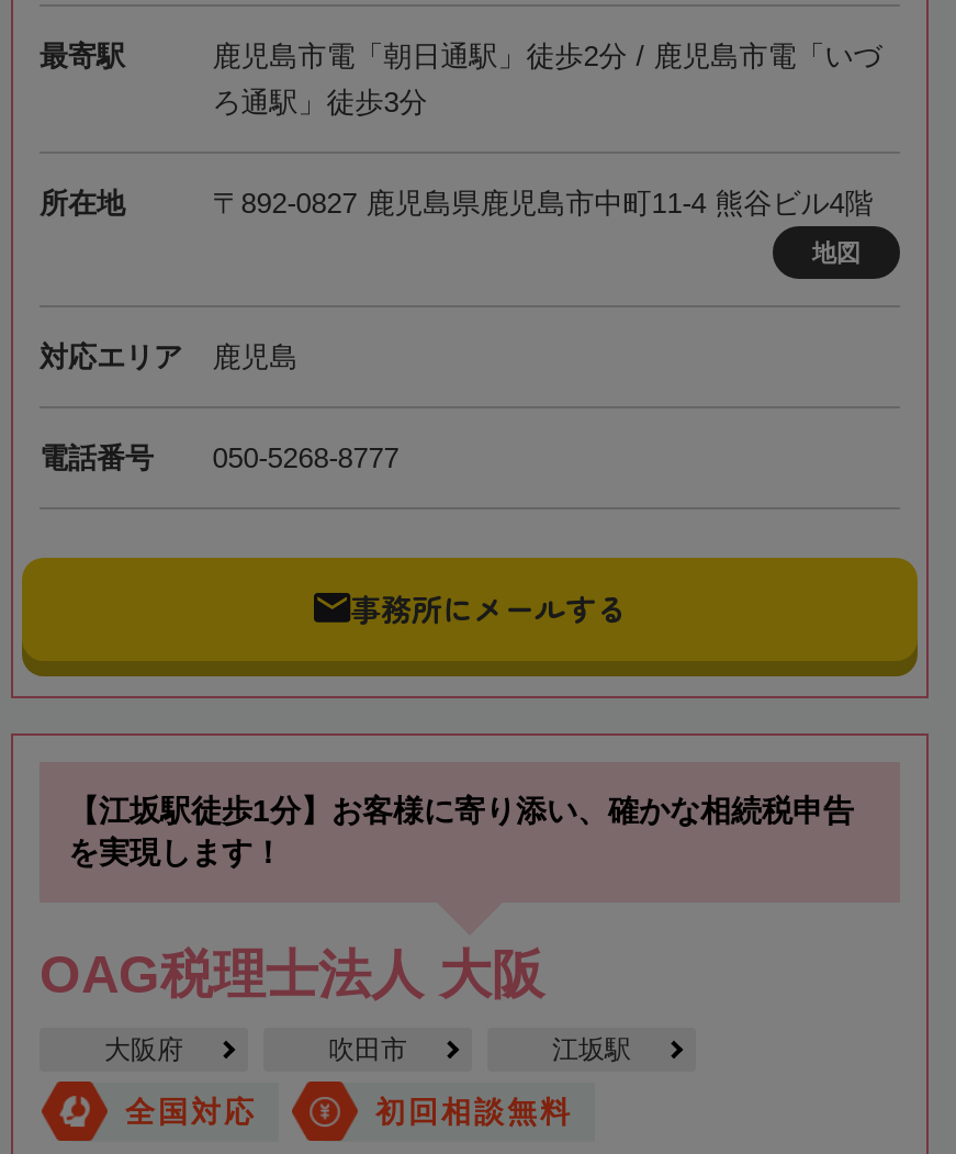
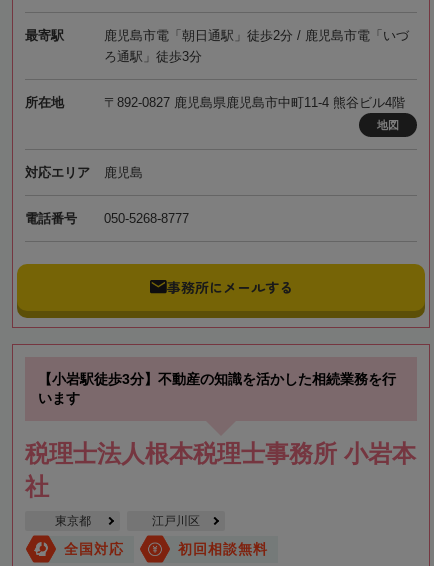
- 【江坂駅徒歩1分】お客様に寄り添い、確かな相続税申告
- を実現します！
+ 【小岩駅徒歩3分】不動産の知識を活かした相続業務を行
+ います

- OAG税理士法人 大阪
+ 税理士法人根本税理士事務所 小岩本
+ 社

- 大阪府
- 吹田市
- 江坂駅
+ 東京都
+ 江戸川区
